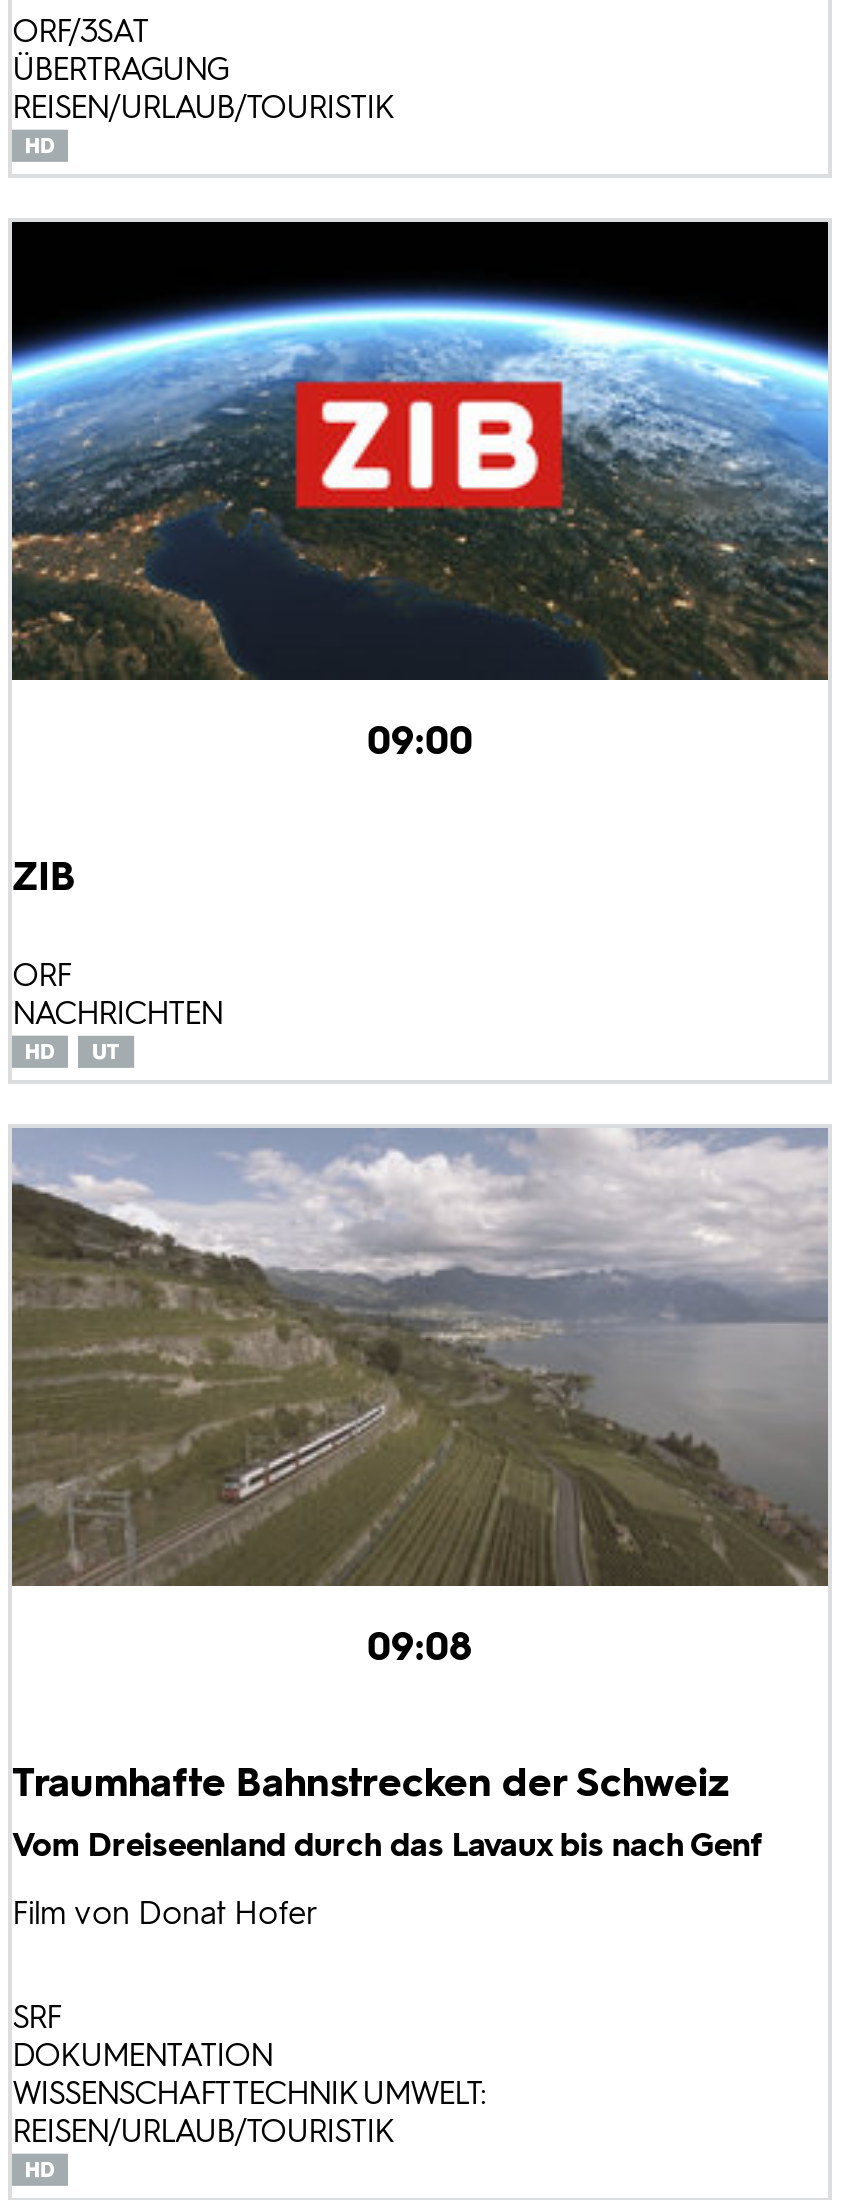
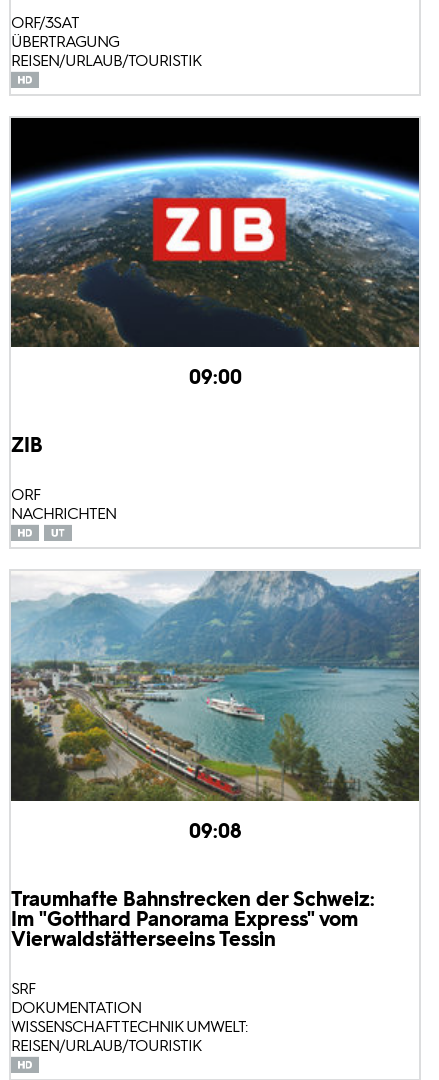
- [image]
+ [image]

- Traumhafte Bahnstrecken der Schweiz
- Vom Dreiseenland durch das Lavaux bis nach Genf
- Film von Donat Hofer
+ Traumhafte Bahnstrecken der Schweiz:
+ Im "Gotthard Panorama Express" vom
+ Vierwaldstätterseeins Tessin
